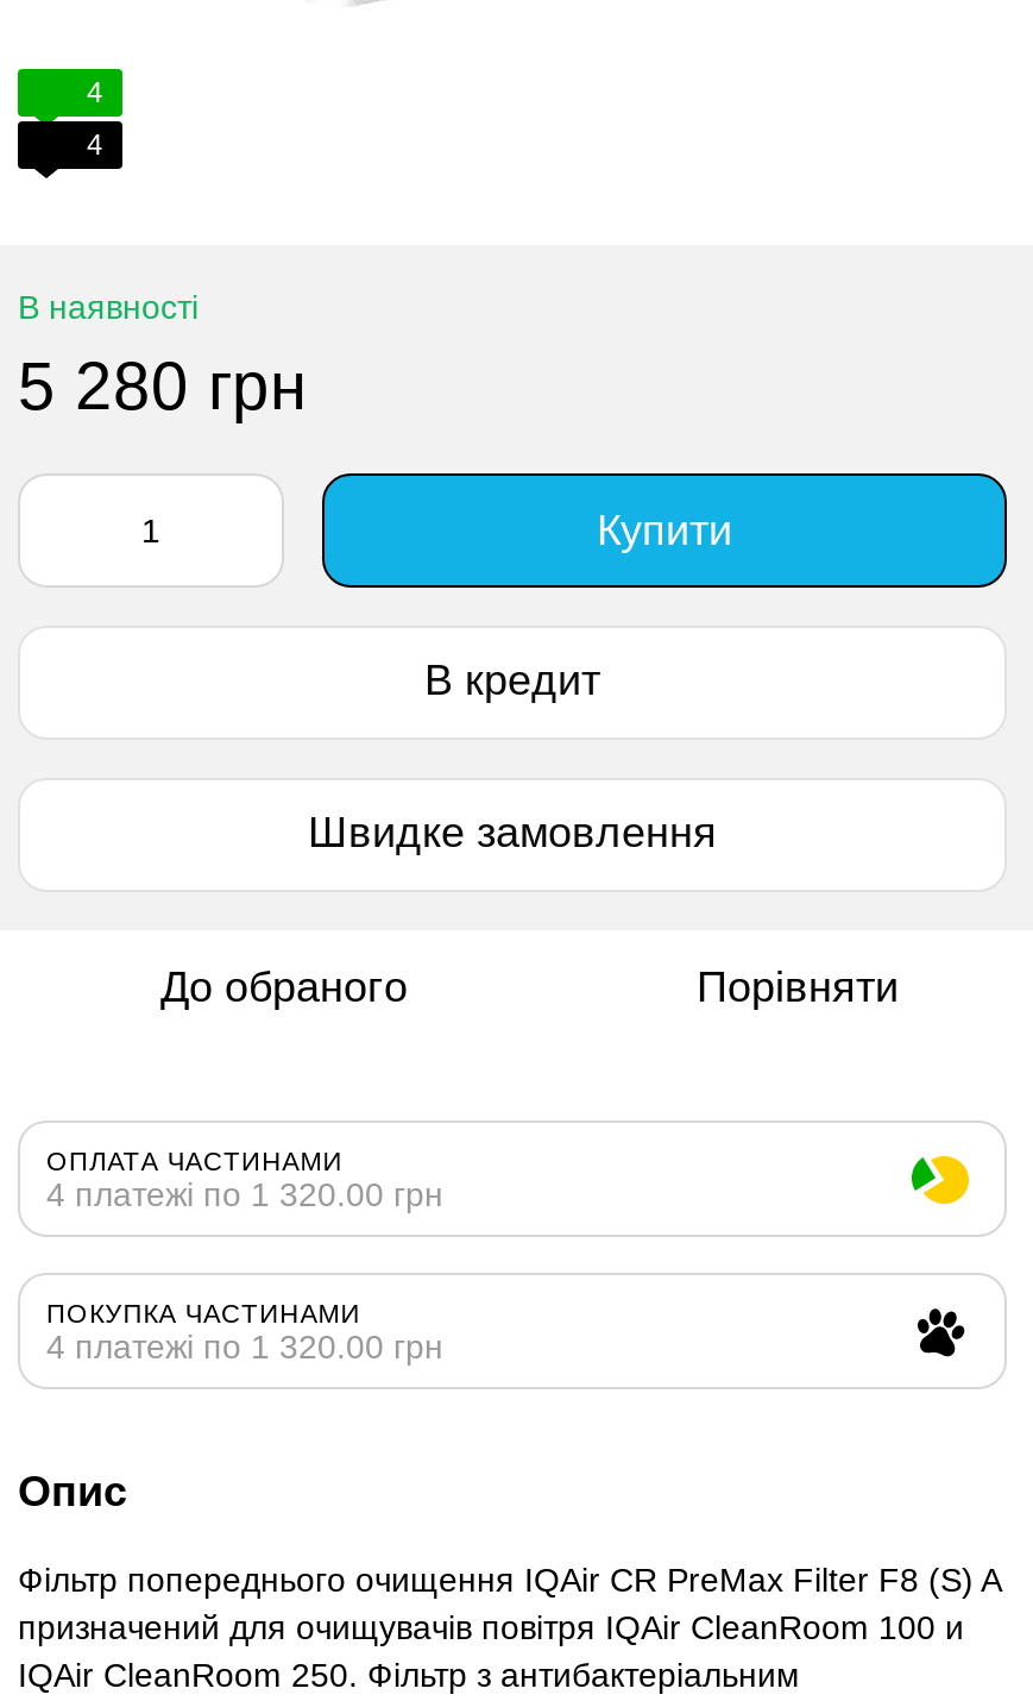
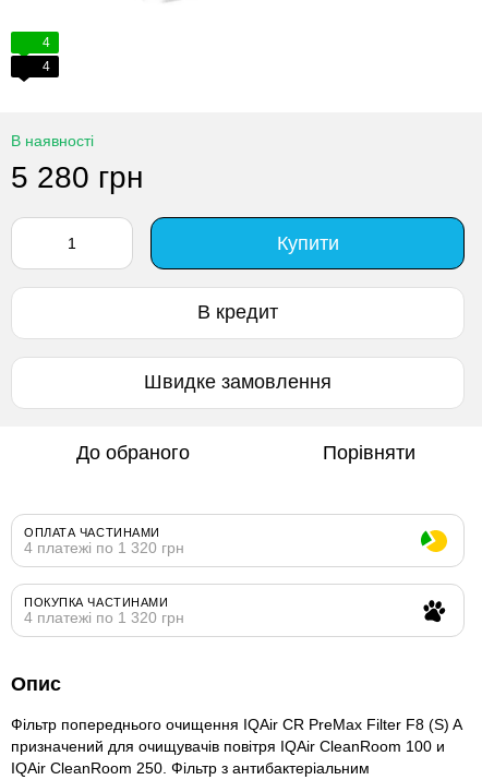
- 4 платежі по 1 320.00 грн
+ 4 платежі по 1 320 грн

- 4 платежі по 1 320.00 грн
+ 4 платежі по 1 320 грн
